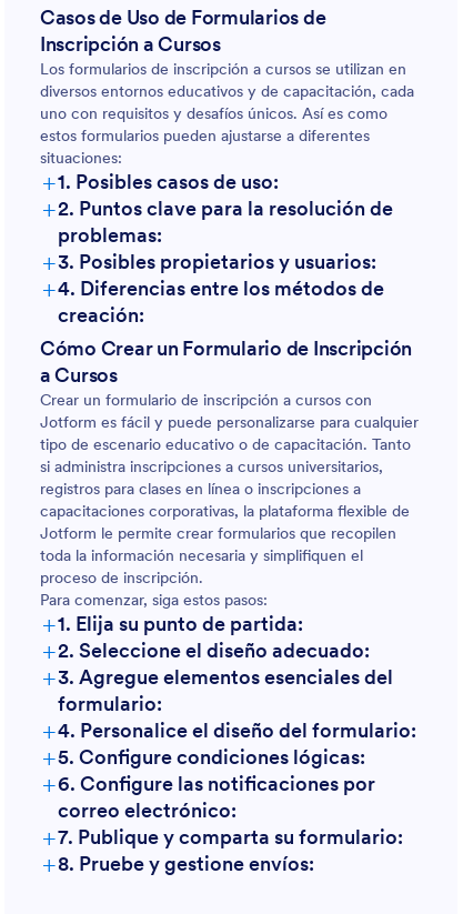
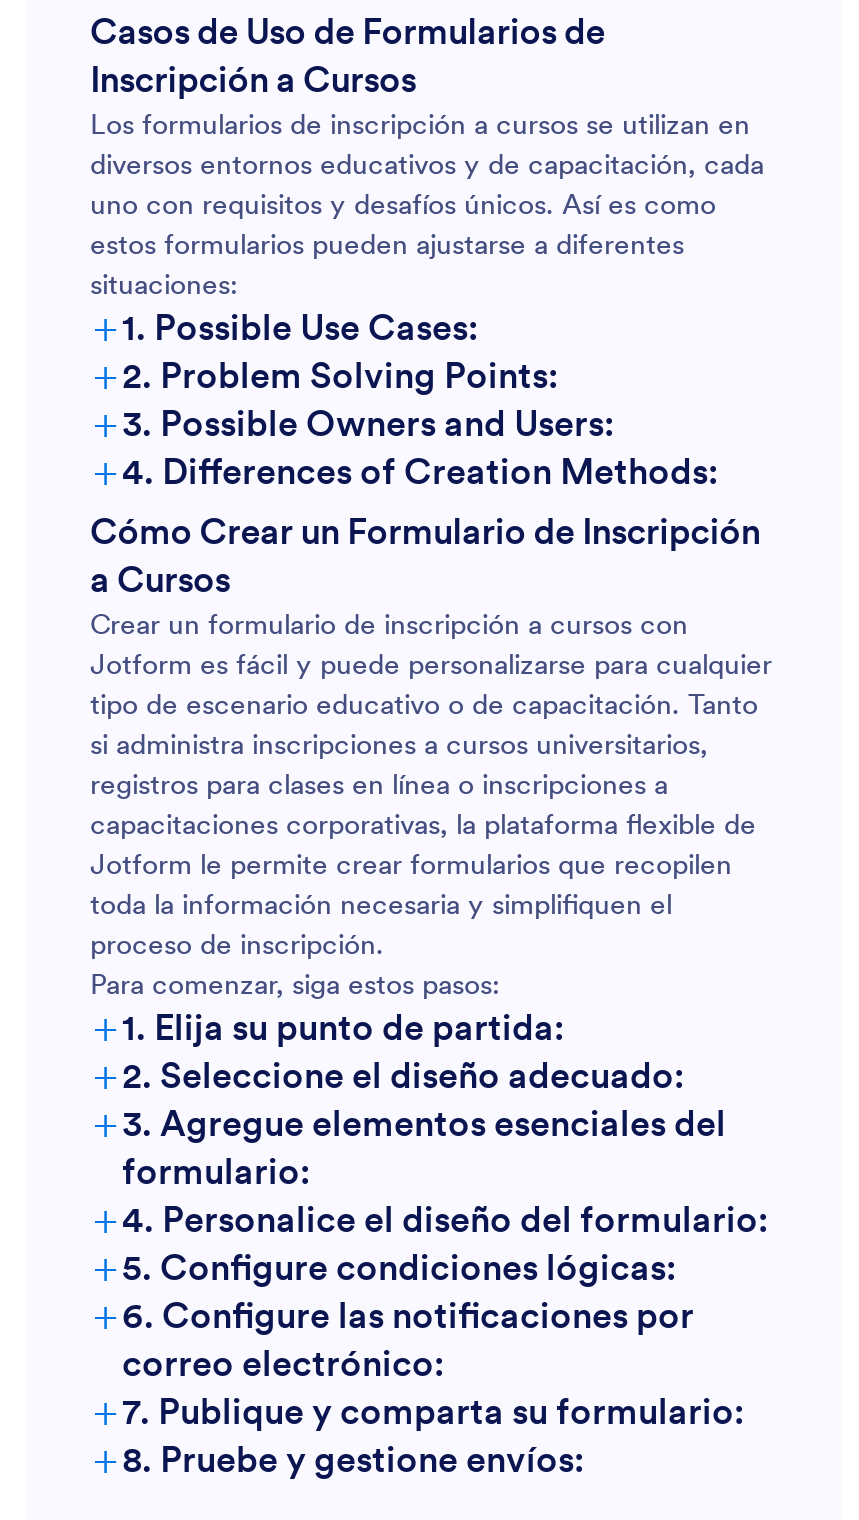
- + 1. Posibles casos de uso:
- + 2. Puntos clave para la resolución de
- problemas:
- + 3. Posibles propietarios y usuarios:
- + 4. Diferencias entre los métodos de
- creación:
+ + 1. Possible Use Cases:
+ + 2. Problem Solving Points:
+ + 3. Possible Owners and Users:
+ + 4. Differences of Creation Methods:
